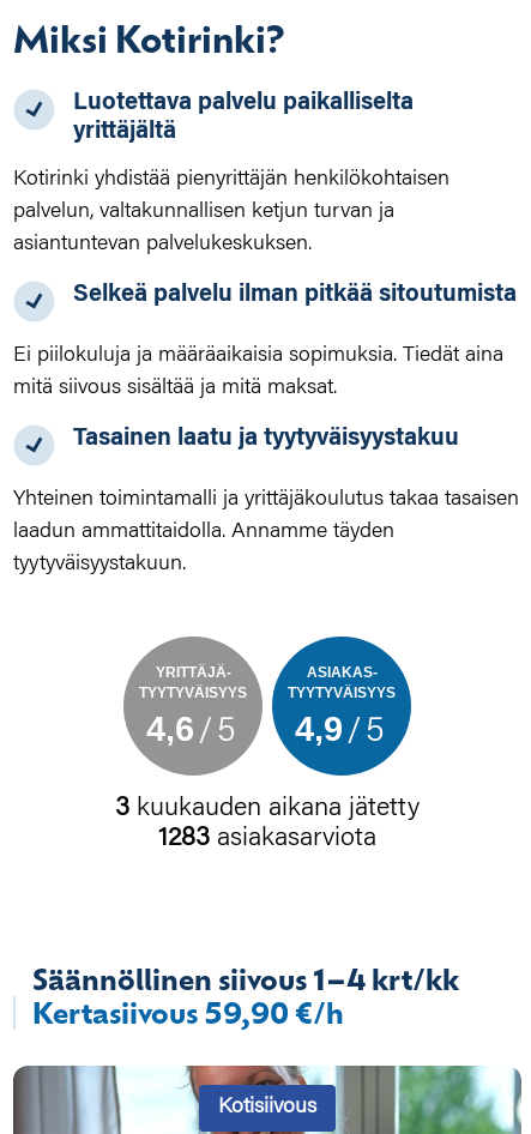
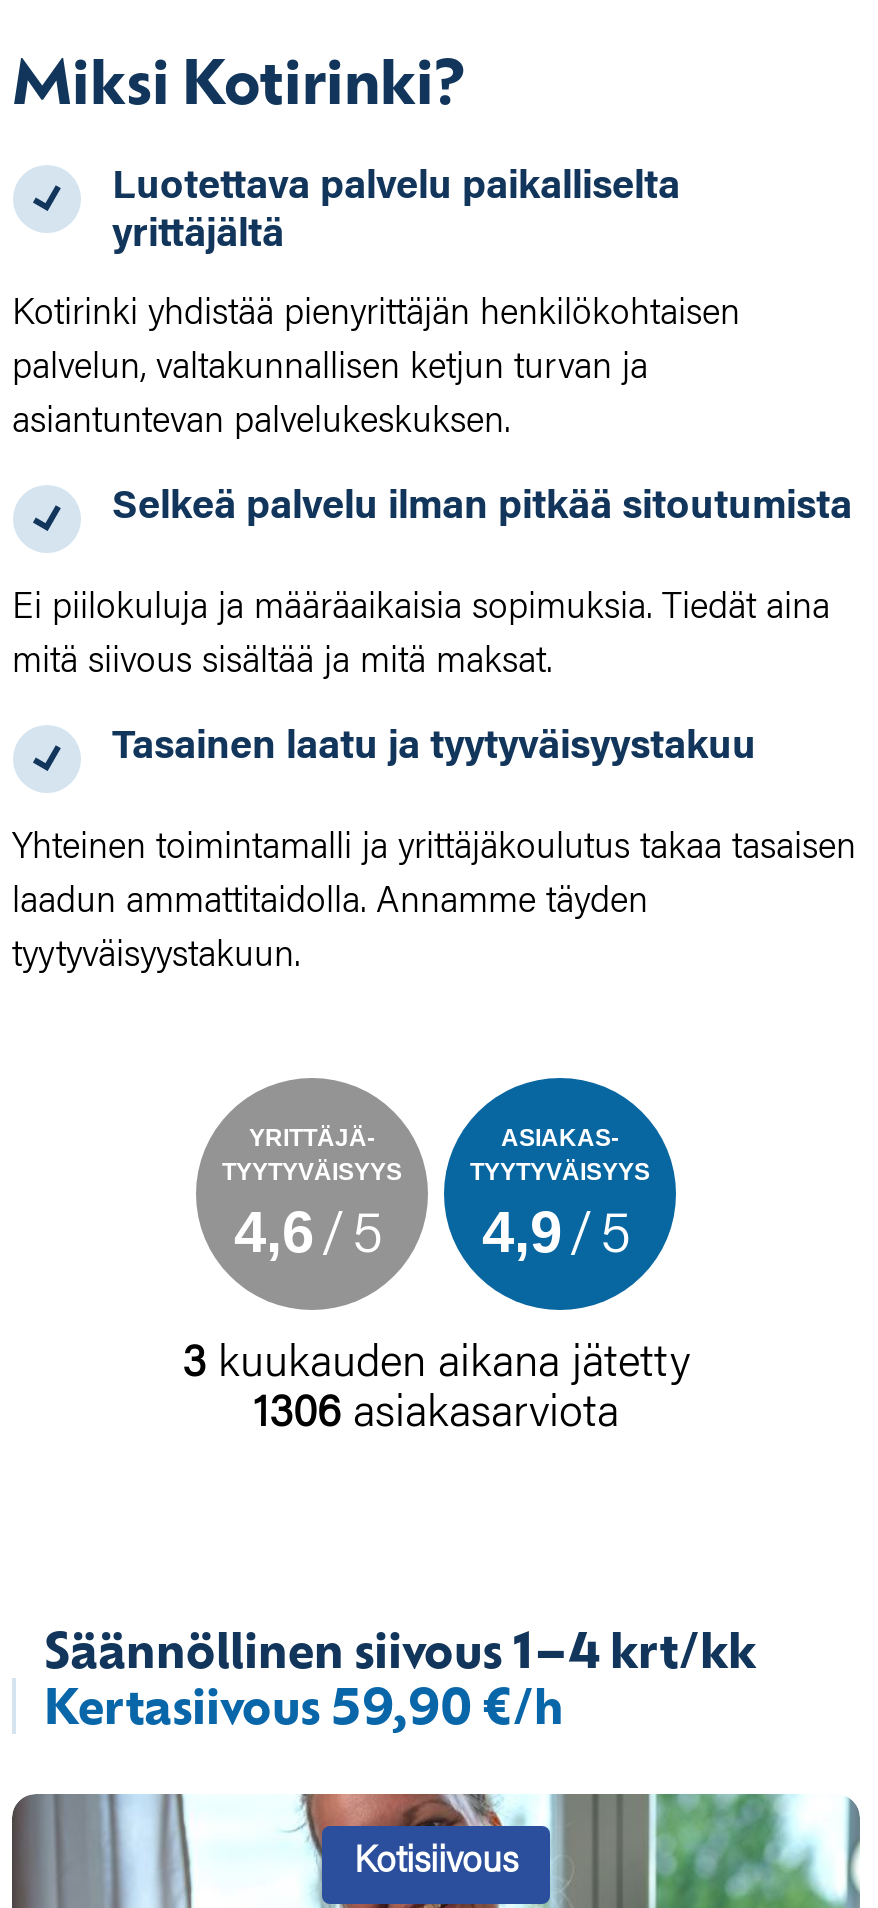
- 1283 asiakasarviota
+ 1306 asiakasarviota
